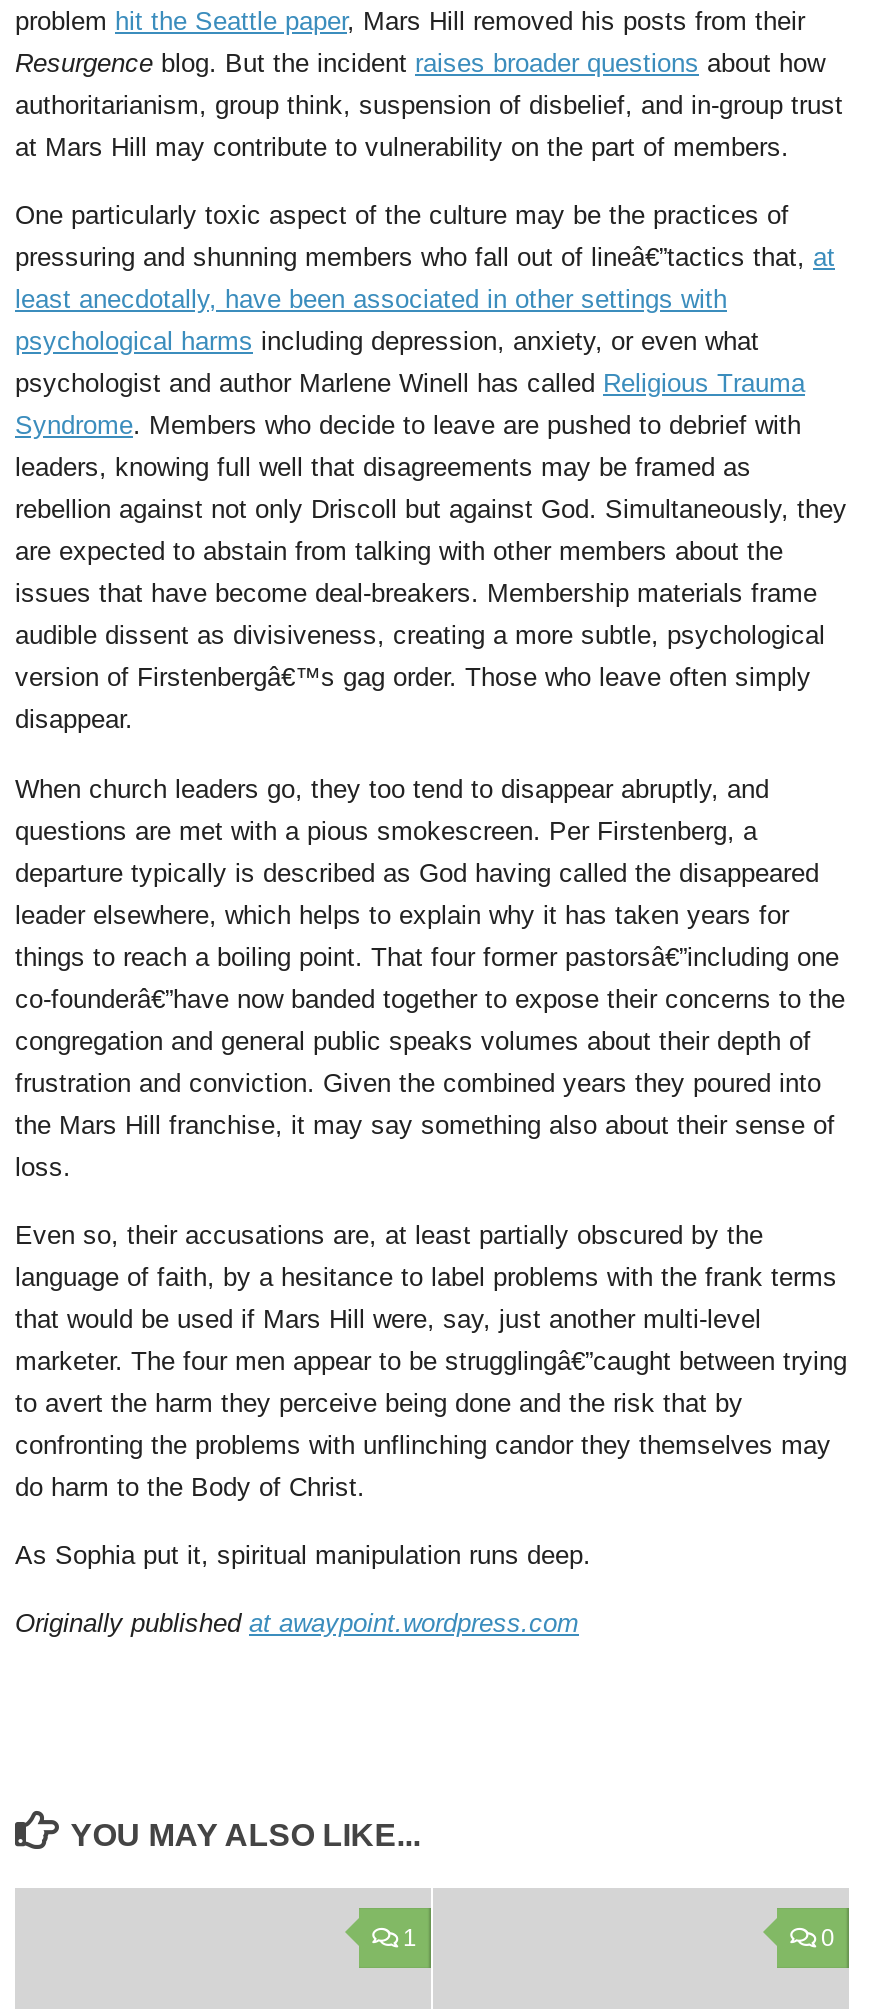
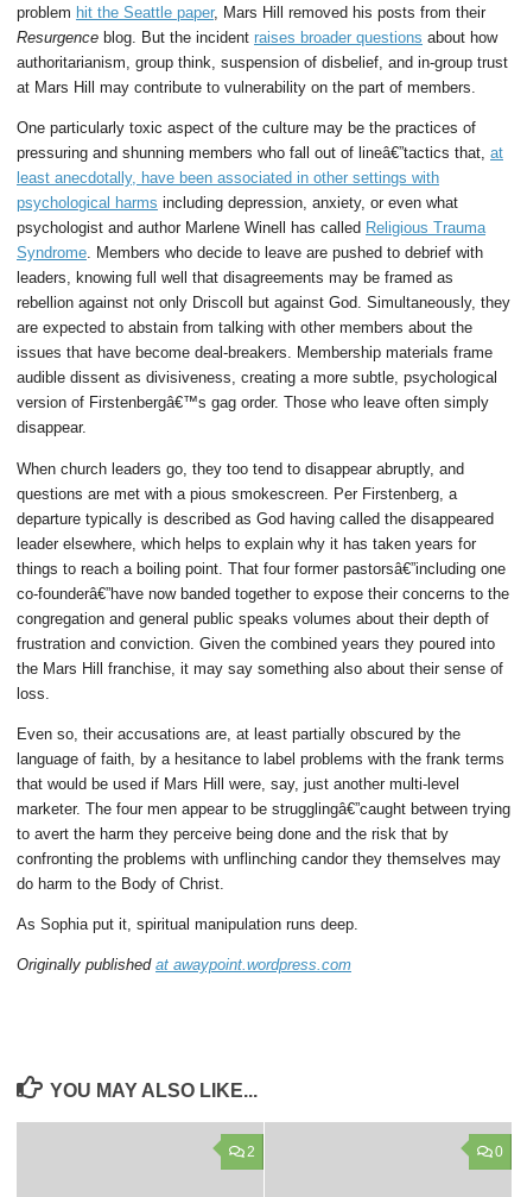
- 1
+ 2
